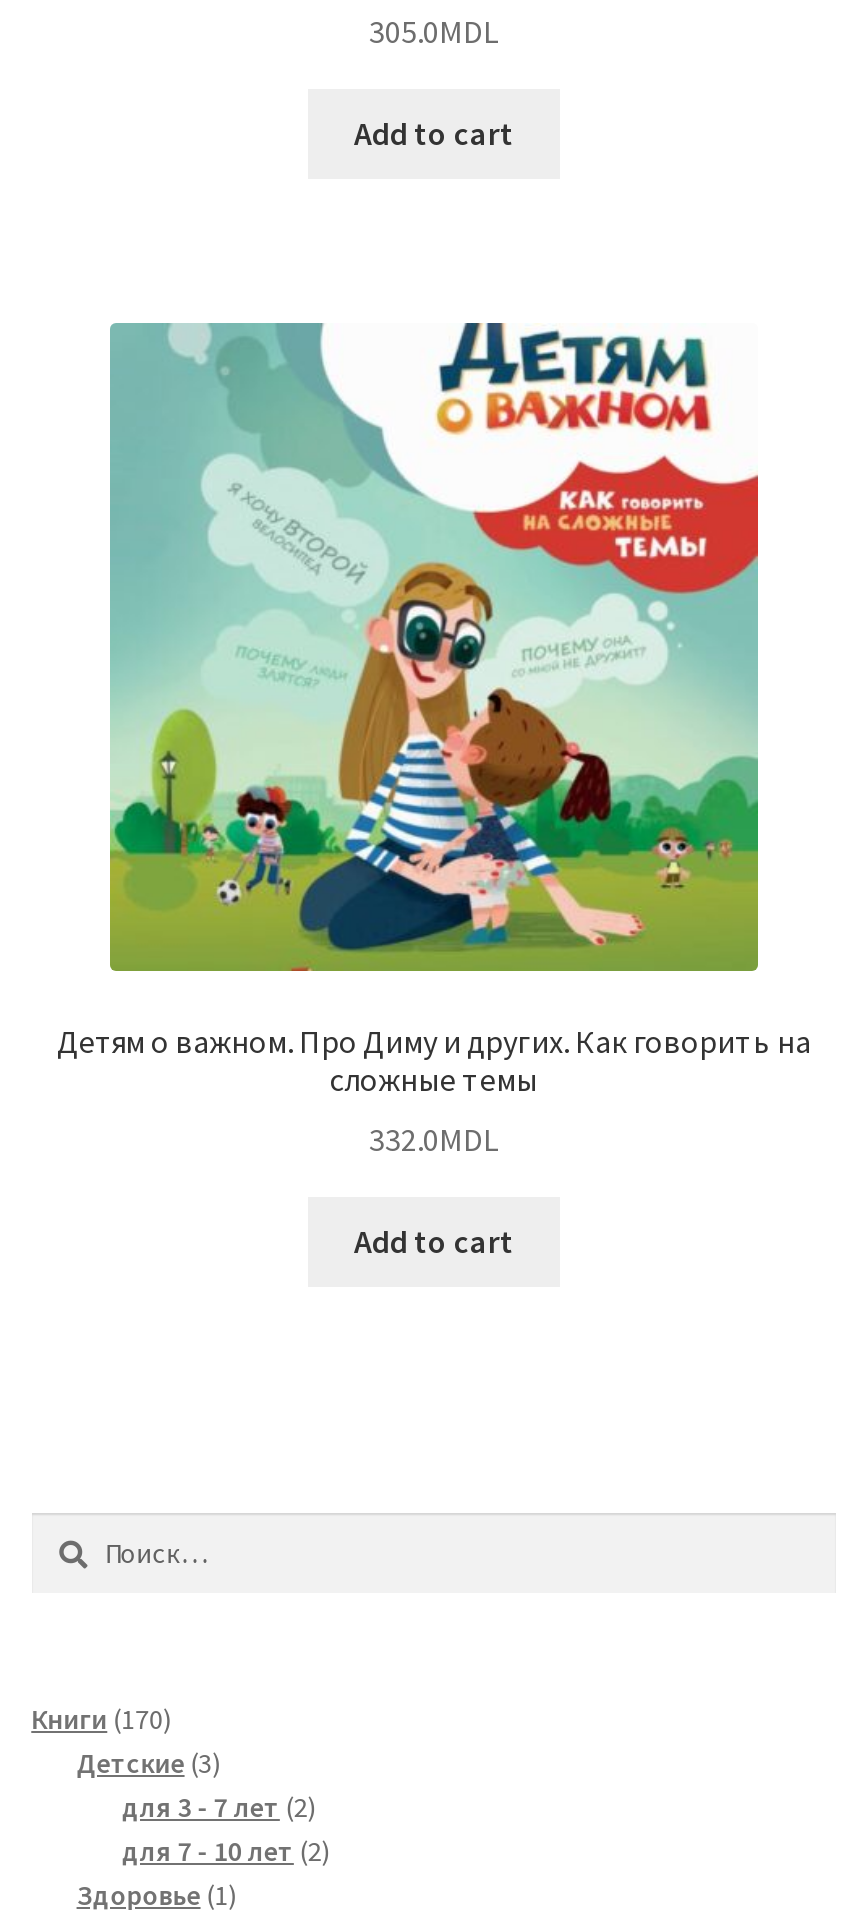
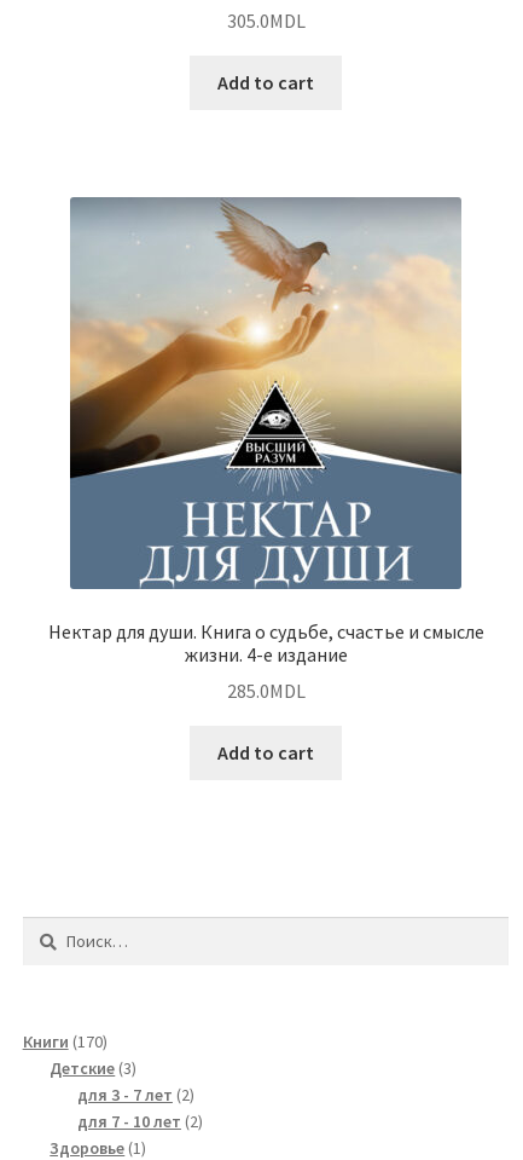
- [image]
- Детям о важном. Про Диму и других. Как говорить на
- сложные темы
+ [image]
+ Нектар для души. Книга о судьбе, счастье и смысле
+ жизни. 4-е издание

- 332.0MDL
+ 285.0MDL
